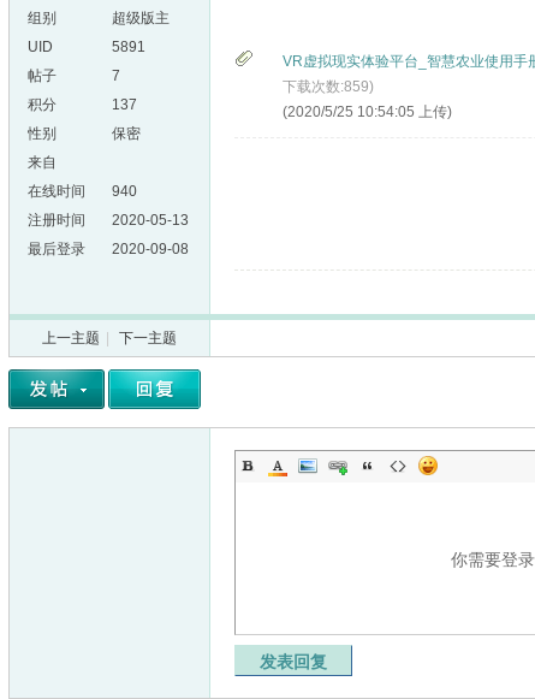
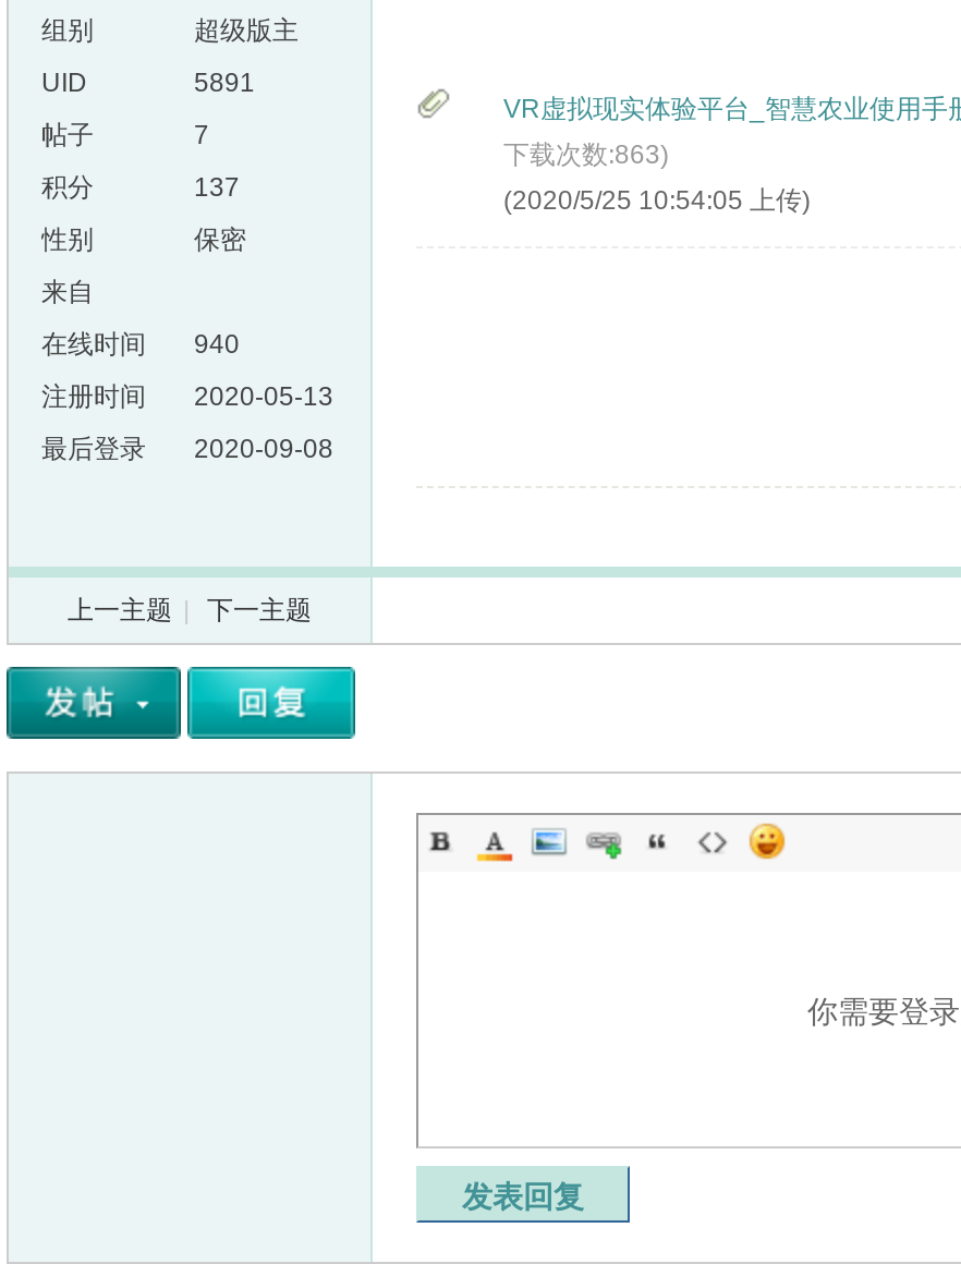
- 下载次数:859)
+ 下载次数:863)
